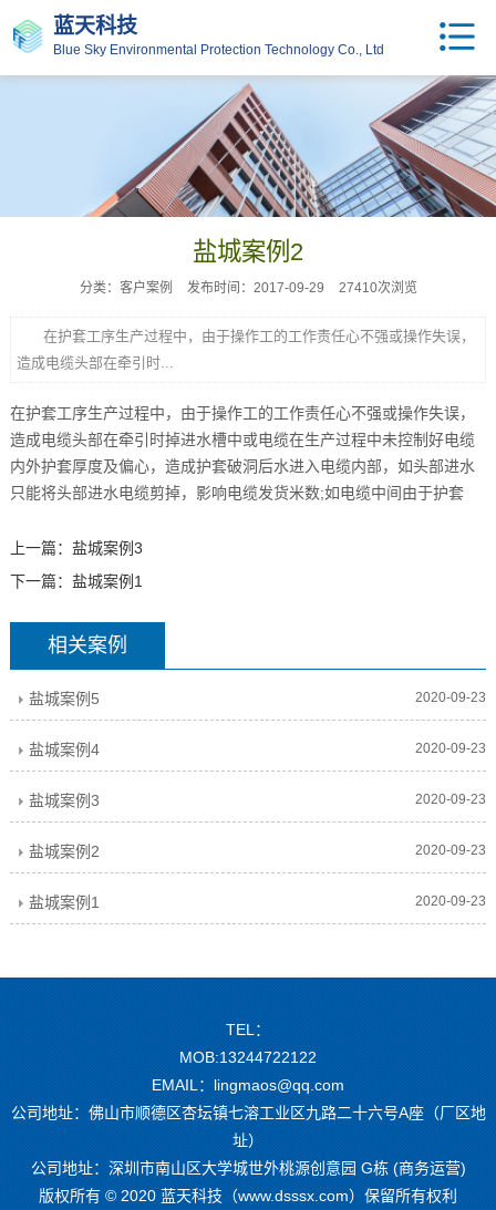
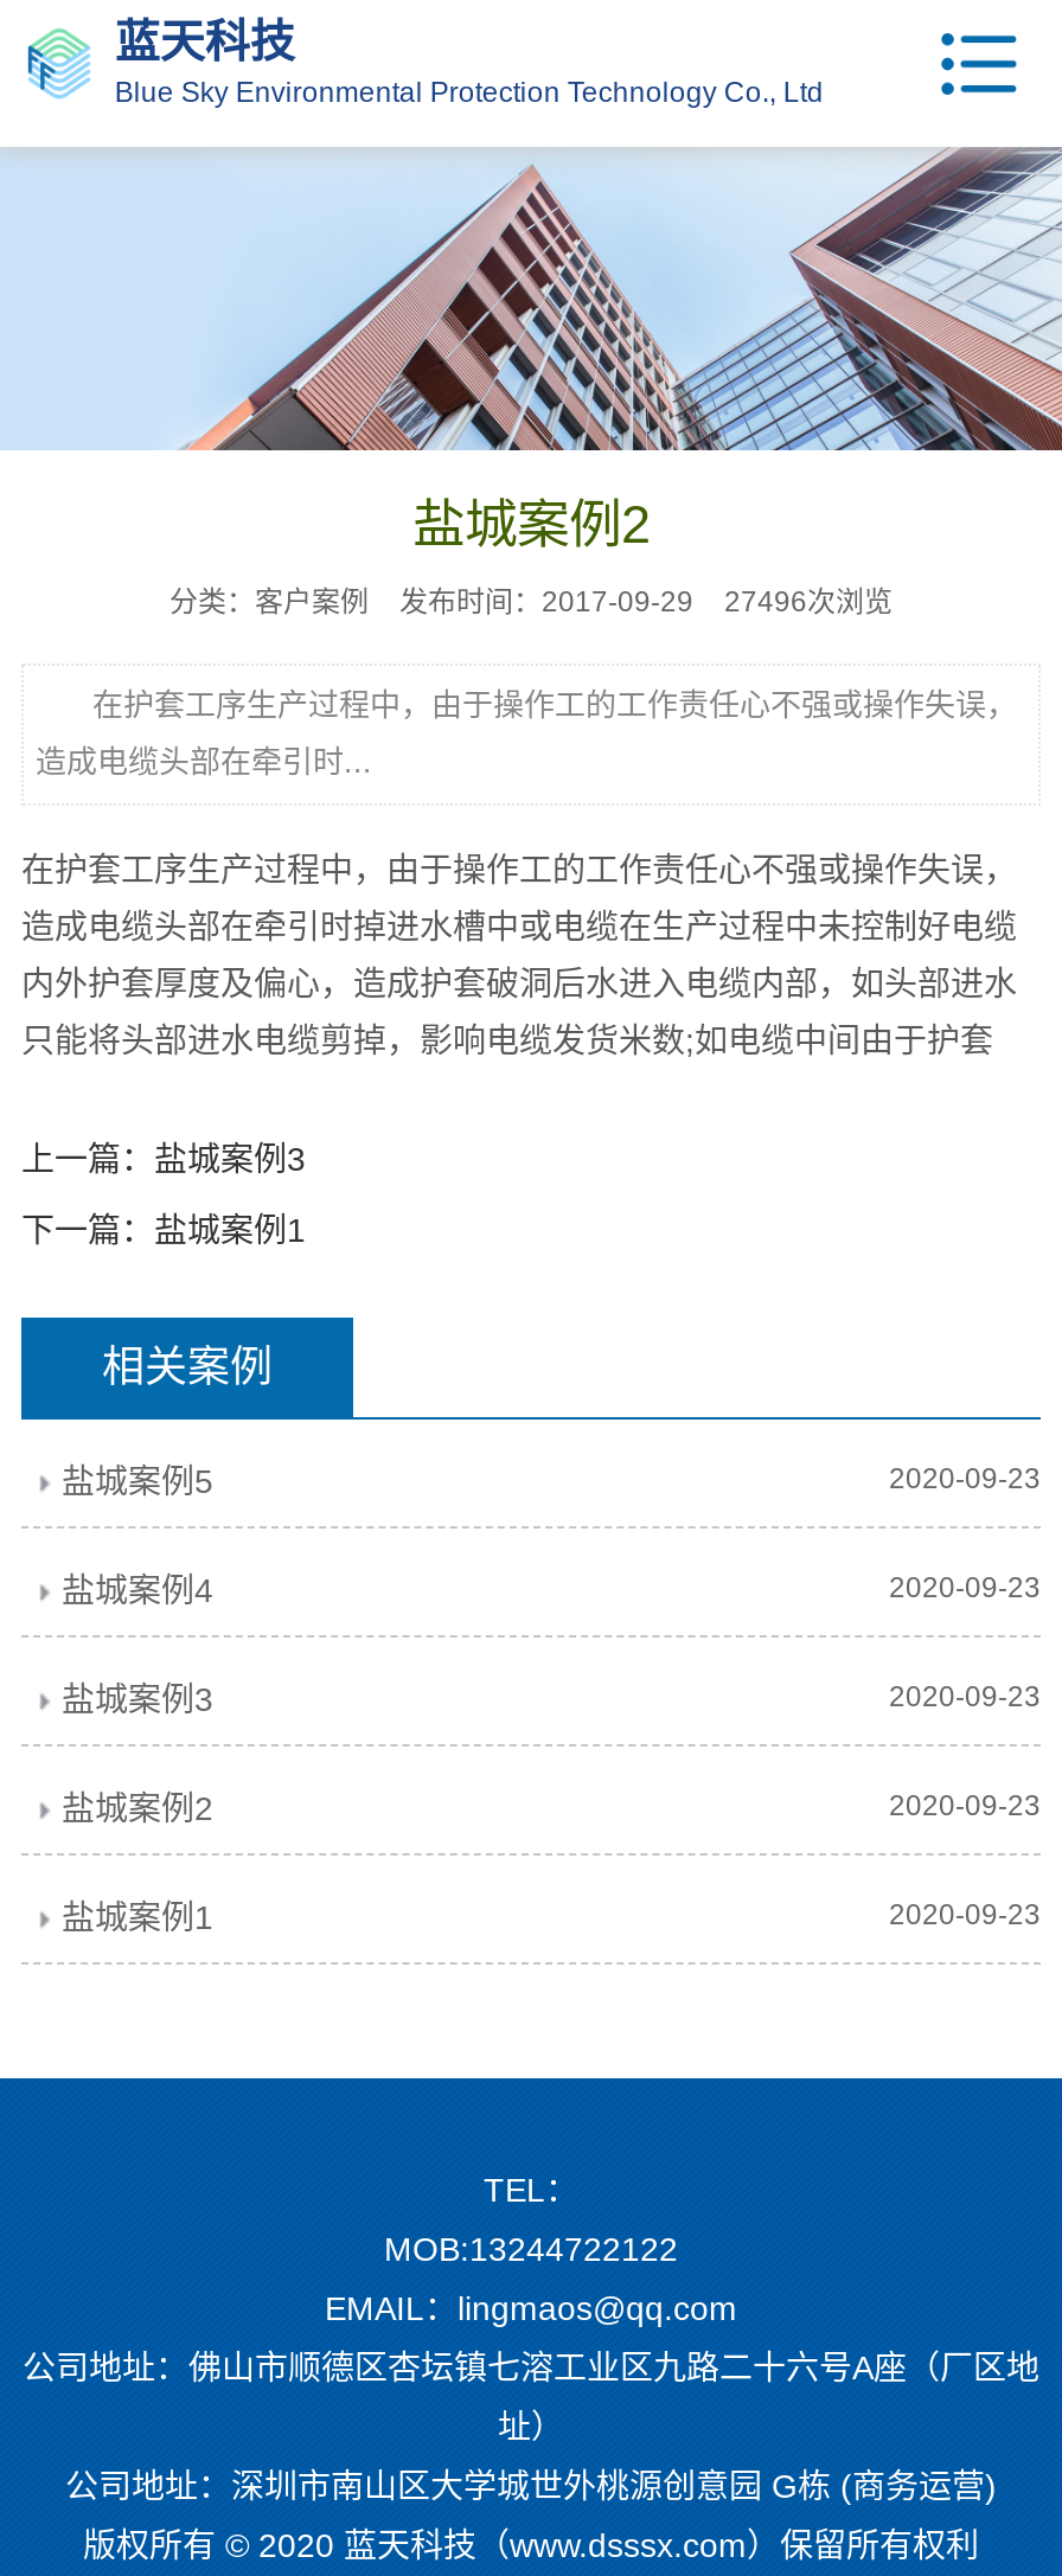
- 分类：客户案例 发布时间：2017-09-29 27410次浏览
+ 分类：客户案例 发布时间：2017-09-29 27496次浏览
